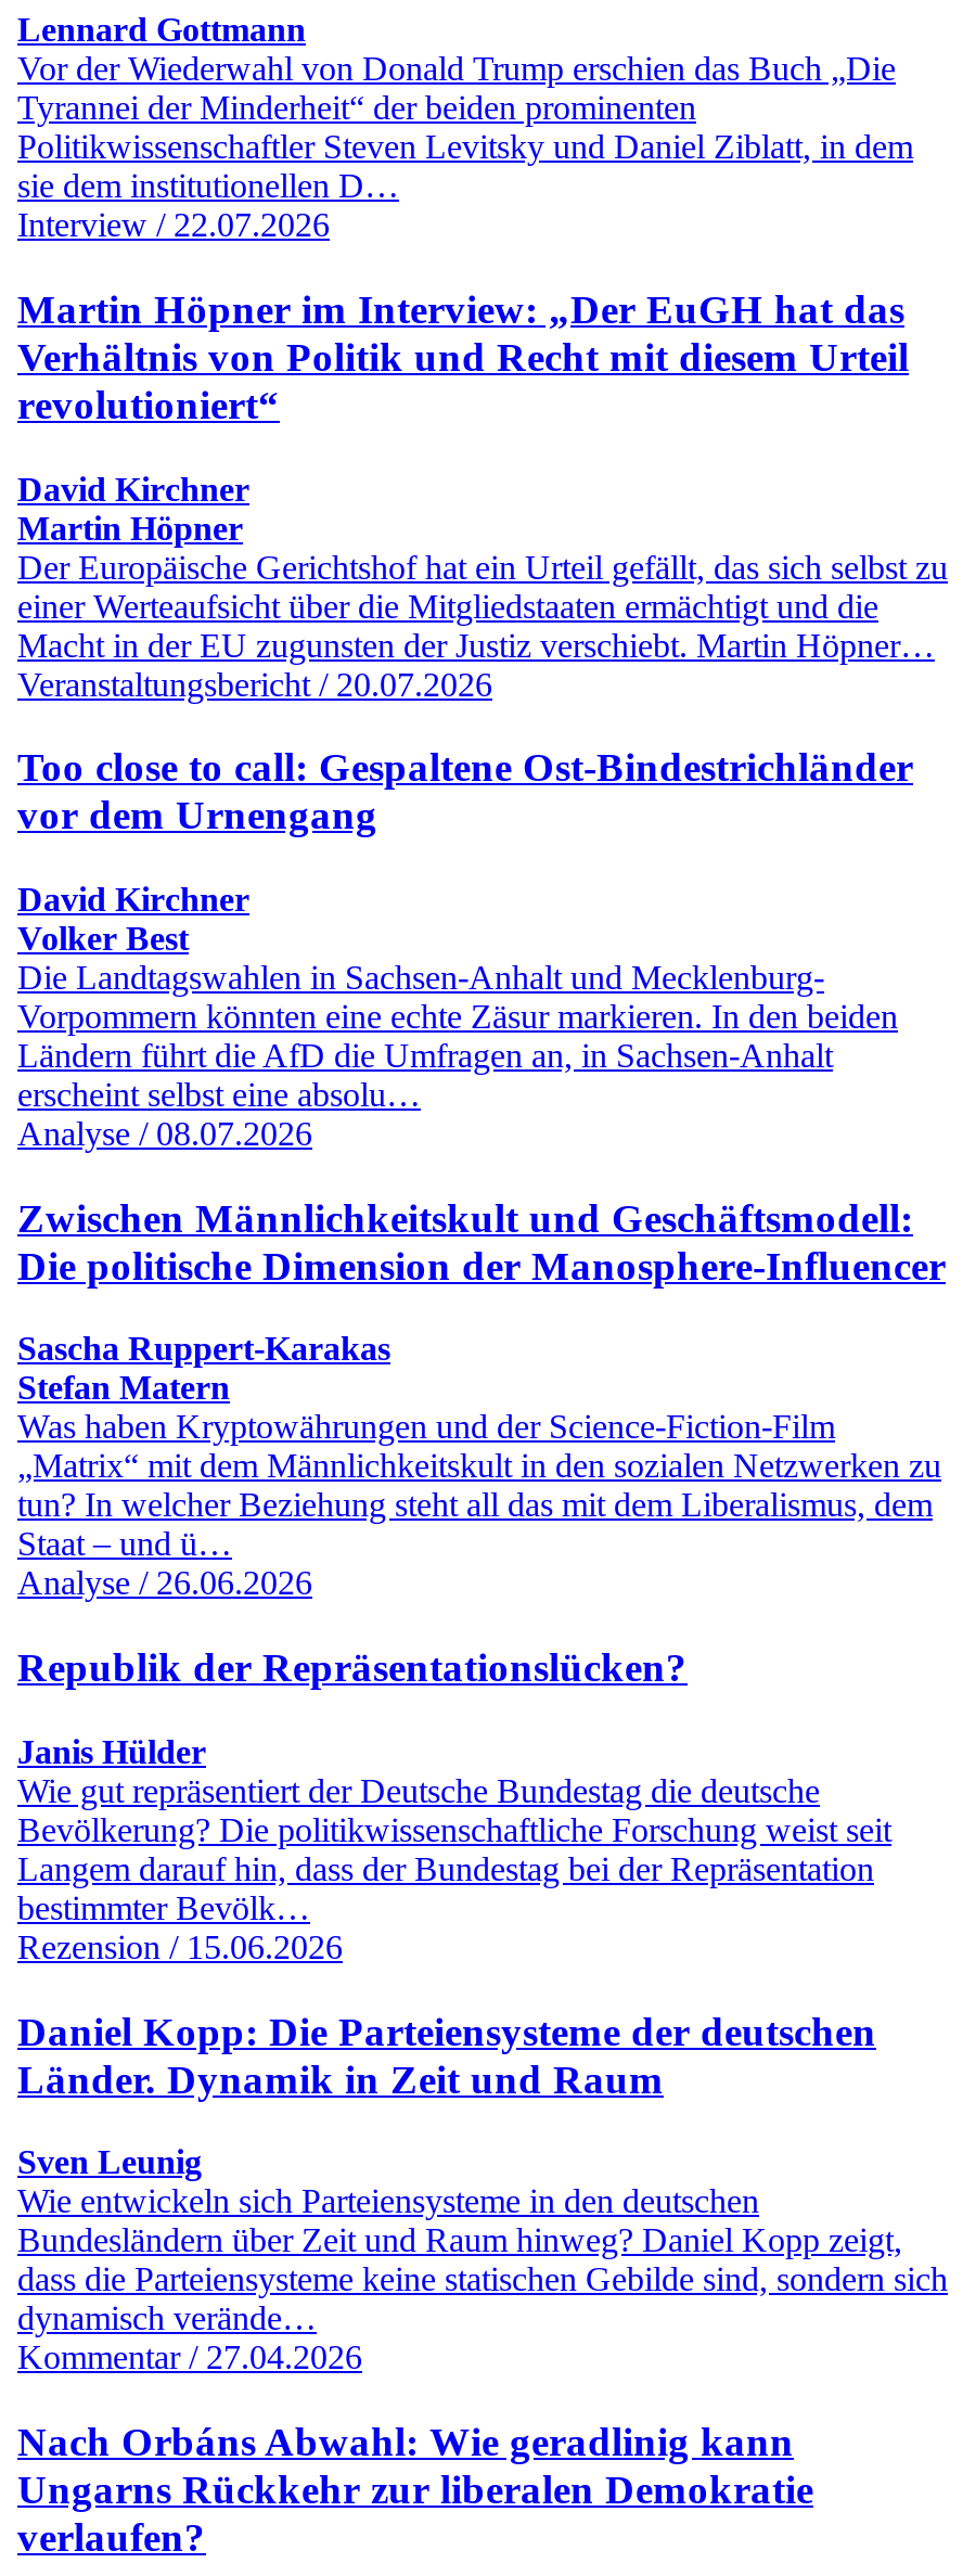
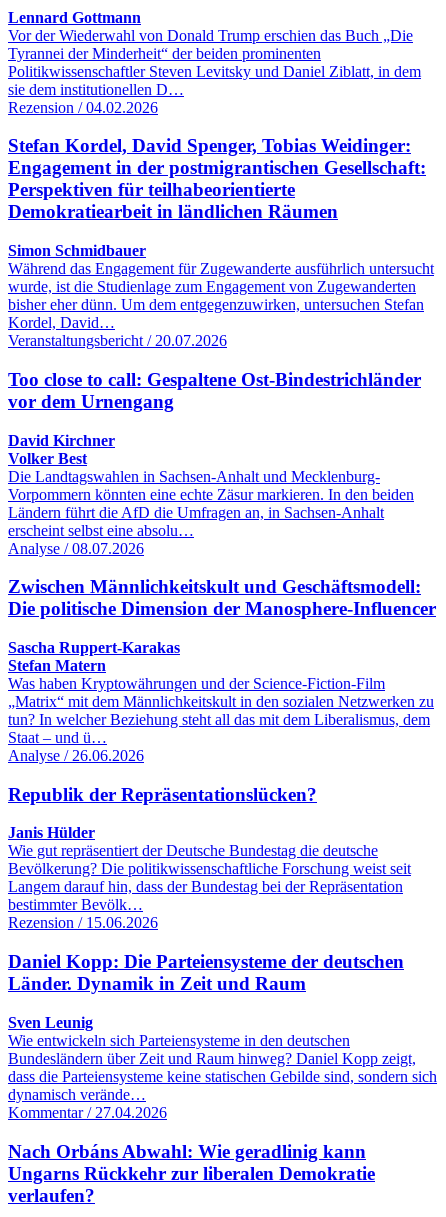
- Interview / 22.07.2026
+ Rezension / 04.02.2026

- Martin Höpner im Interview: „Der EuGH hat das
- Verhältnis von Politik und Recht mit diesem Urteil
- revolutioniert“
+ Stefan Kordel, David Spenger, Tobias Weidinger:
+ Engagement in der postmigrantischen Gesellschaft:
+ Perspektiven für teilhabeorientierte
+ Demokratiearbeit in ländlichen Räumen

- David Kirchner
- Martin Höpner
- Der Europäische Gerichtshof hat ein Urteil gefällt, das sich selbst zu
- einer Werteaufsicht über die Mitgliedstaaten ermächtigt und die
- Macht in der EU zugunsten der Justiz verschiebt. Martin Höpner…
+ Simon Schmidbauer
+ Während das Engagement für Zugewanderte ausführlich untersucht
+ wurde, ist die Studienlage zum Engagement von Zugewanderten
+ bisher eher dünn. Um dem entgegenzuwirken, untersuchen Stefan
+ Kordel, David…
